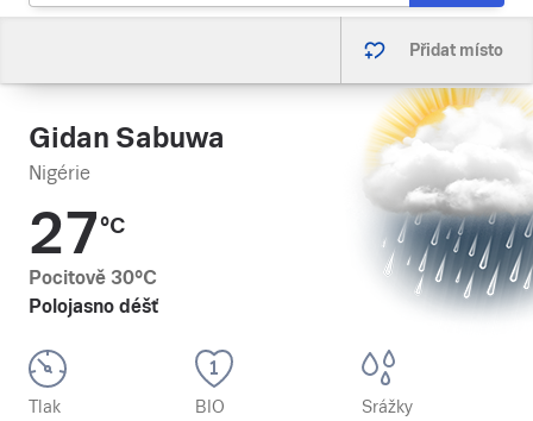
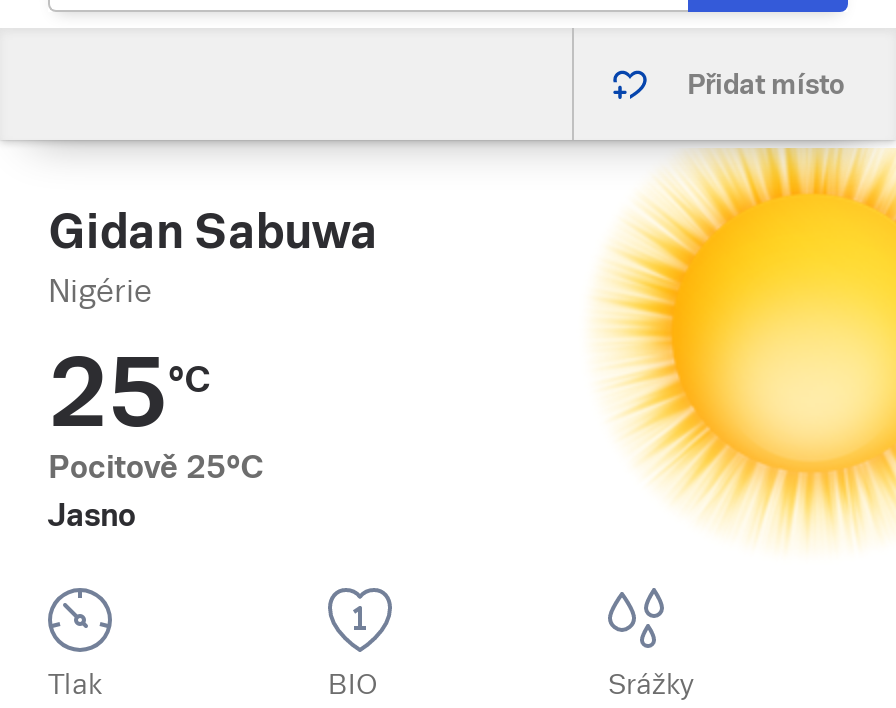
- [image]
+ [image]

- 27°C
- Pocitově 30°C
- Polojasno déšť
+ 25°C
+ Pocitově 25°C
+ Jasno
